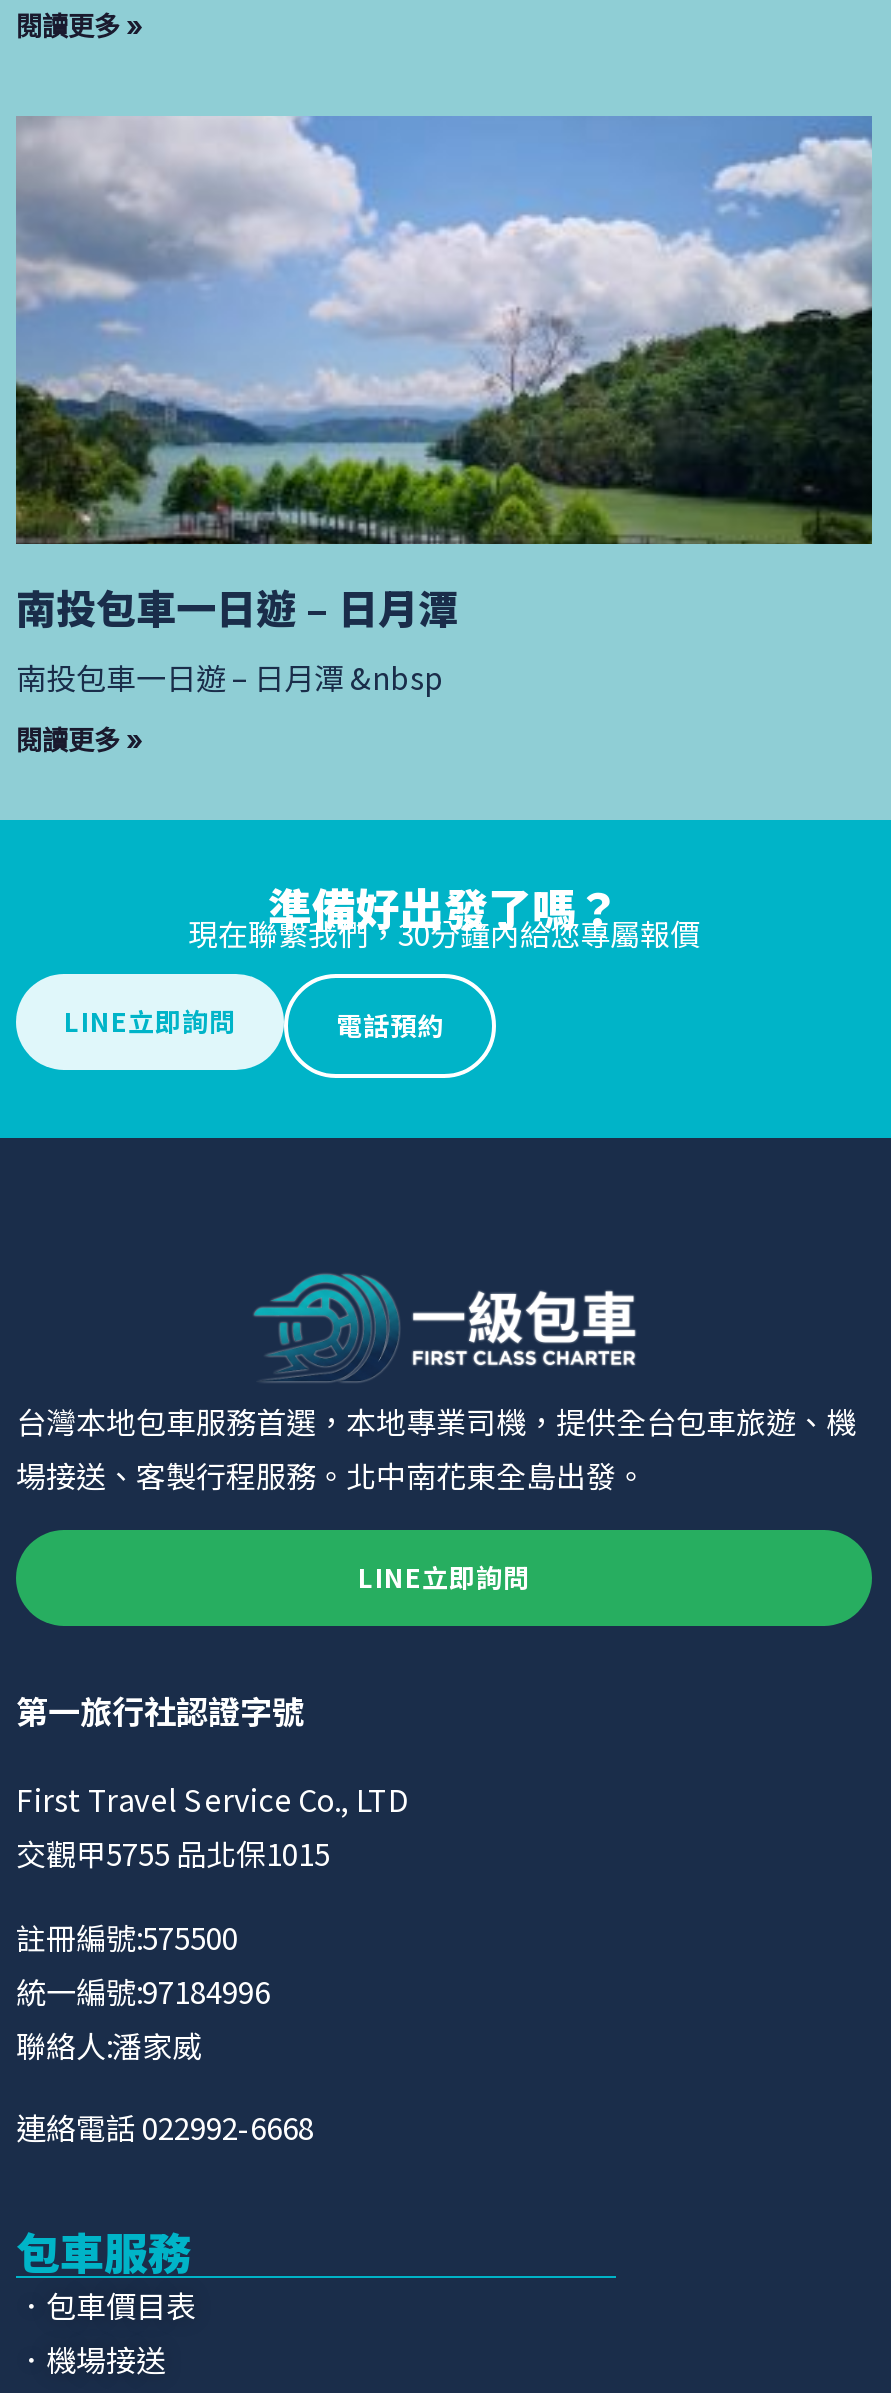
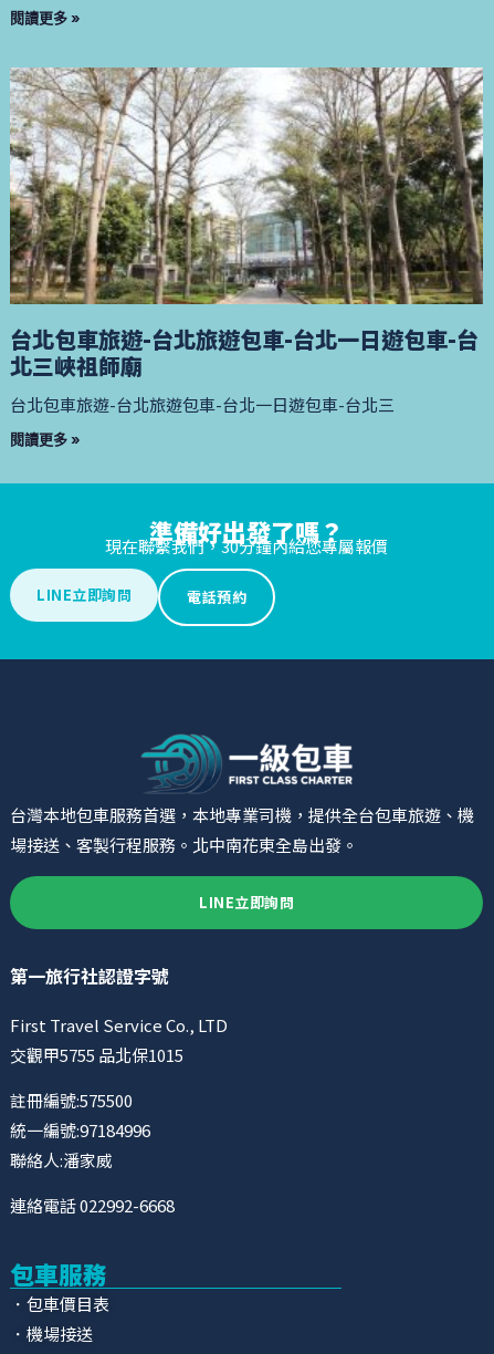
- [image]
- 南投包車一日遊 – 日月潭
- 南投包車一日遊 – 日月潭 &nbsp
+ [image]
+ 台北包車旅遊-台北旅遊包車-台北一日遊包車-台
+ 北三峽祖師廟
+ 台北包車旅遊-台北旅遊包車-台北一日遊包車-台北三
